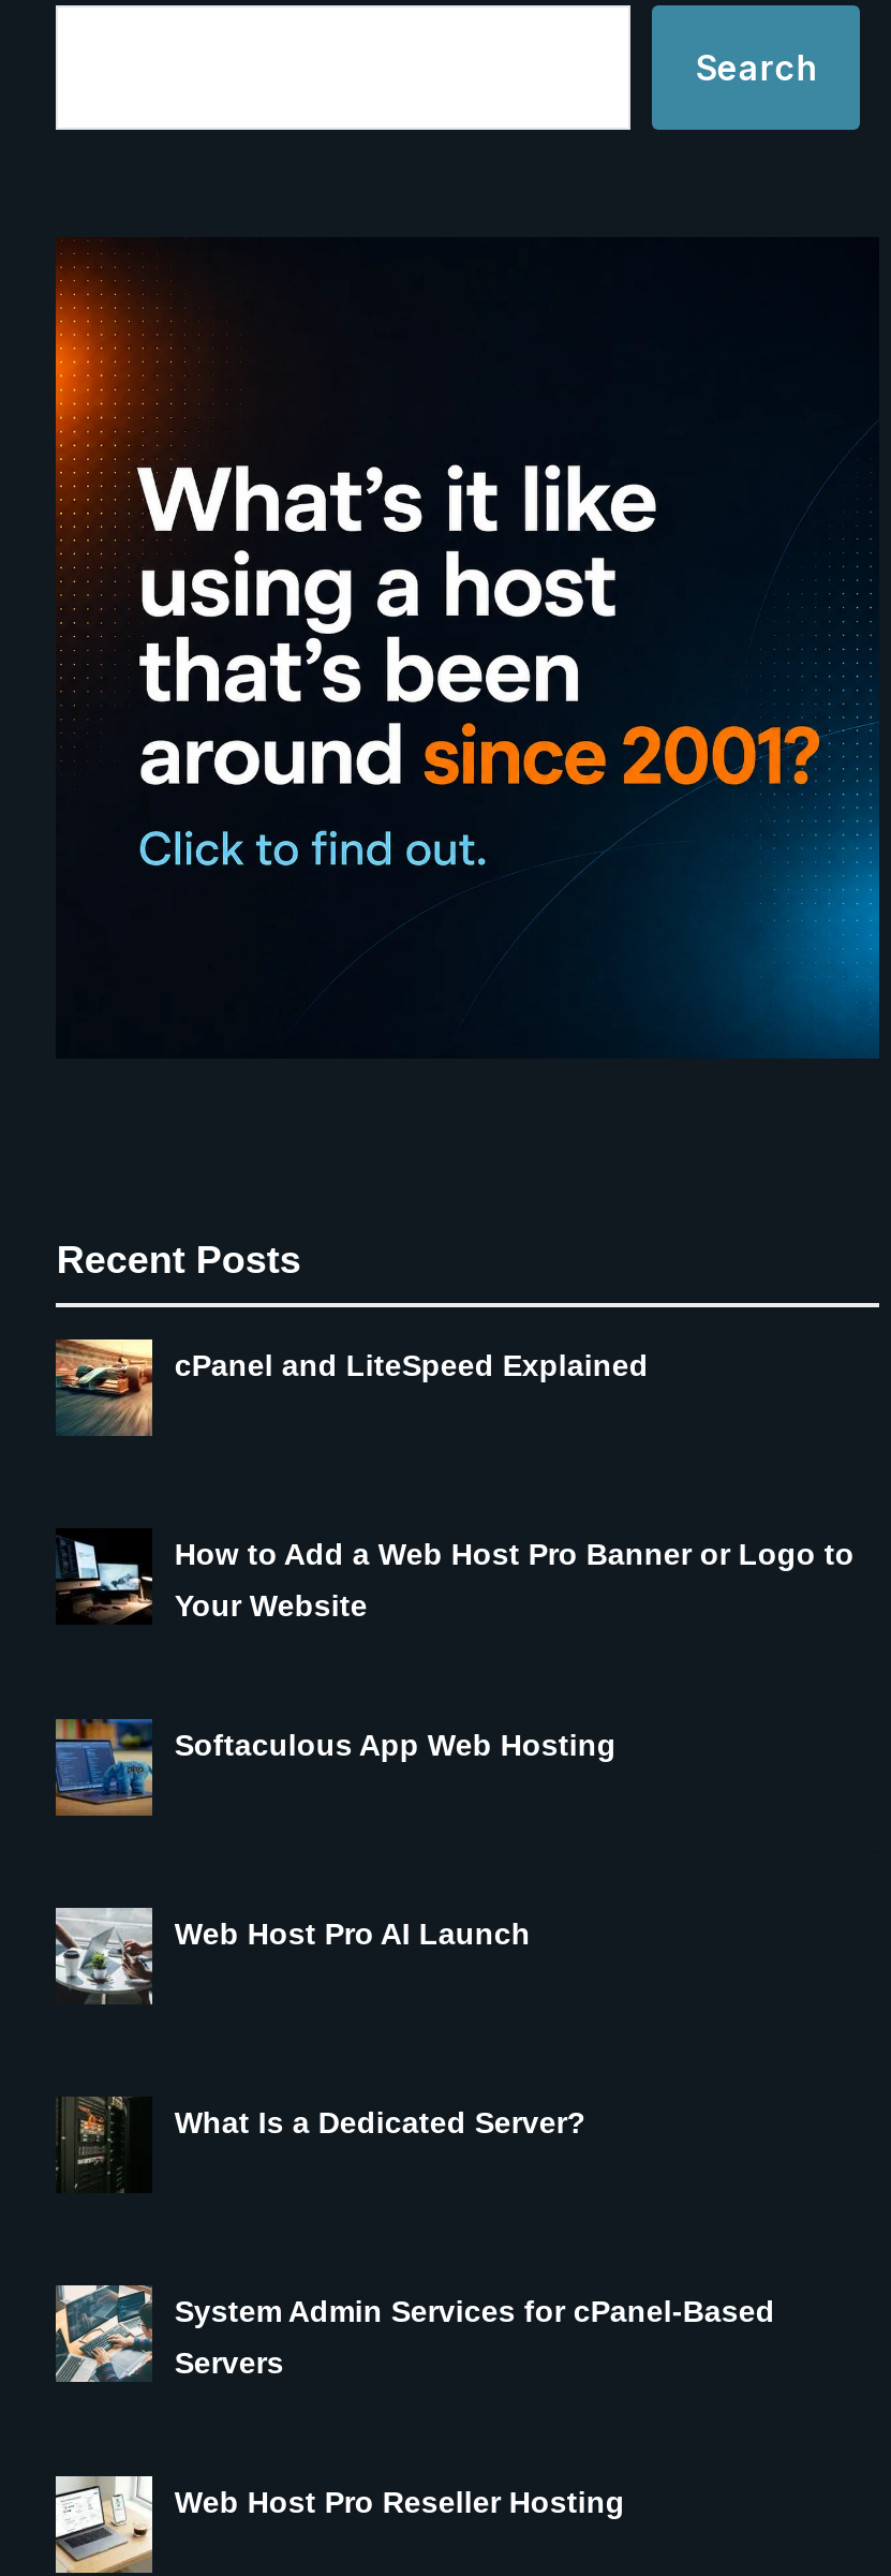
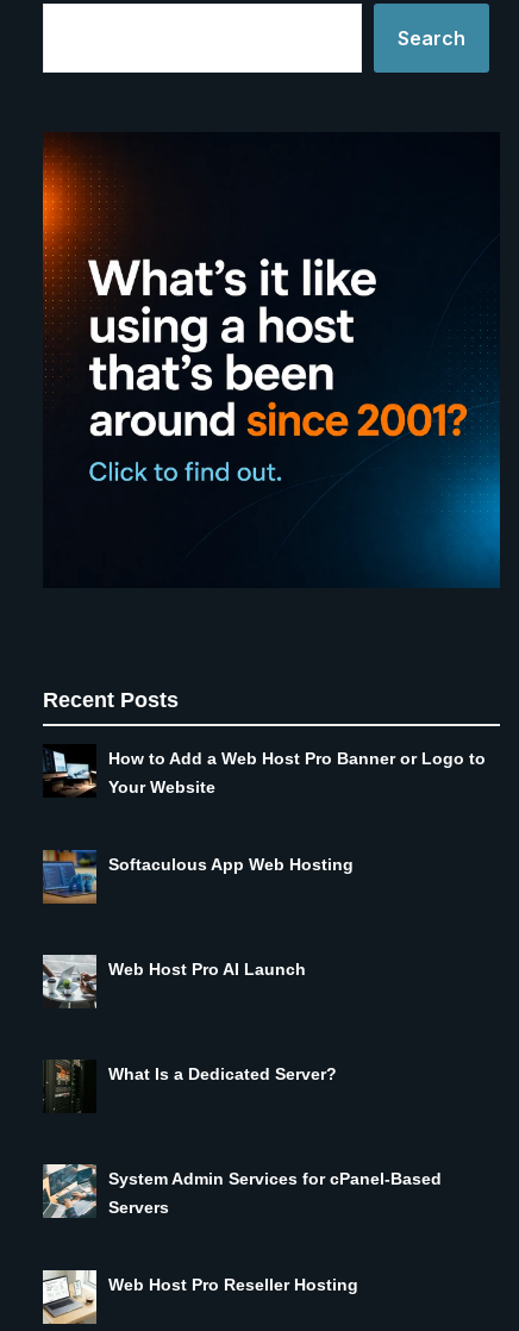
- [image]
- cPanel and LiteSpeed Explained
